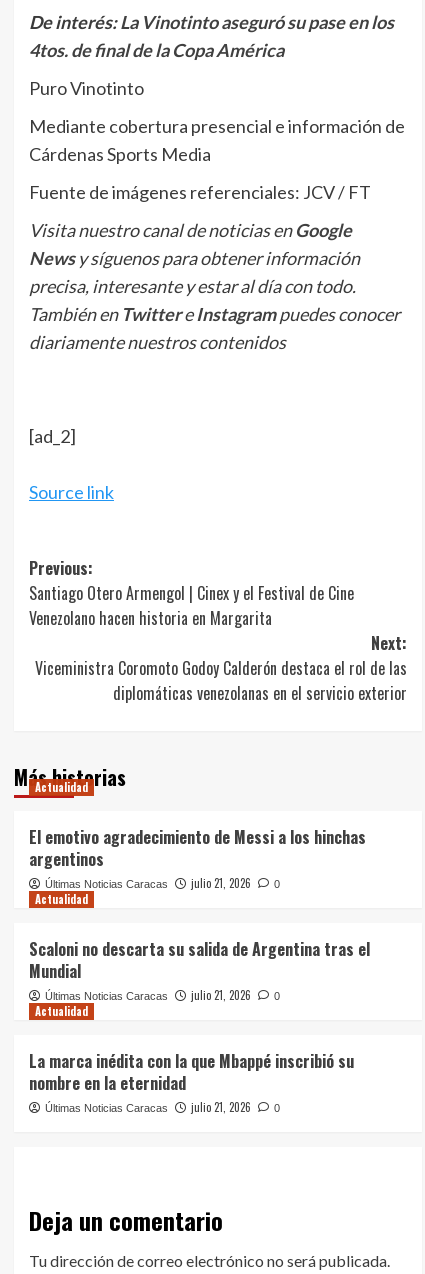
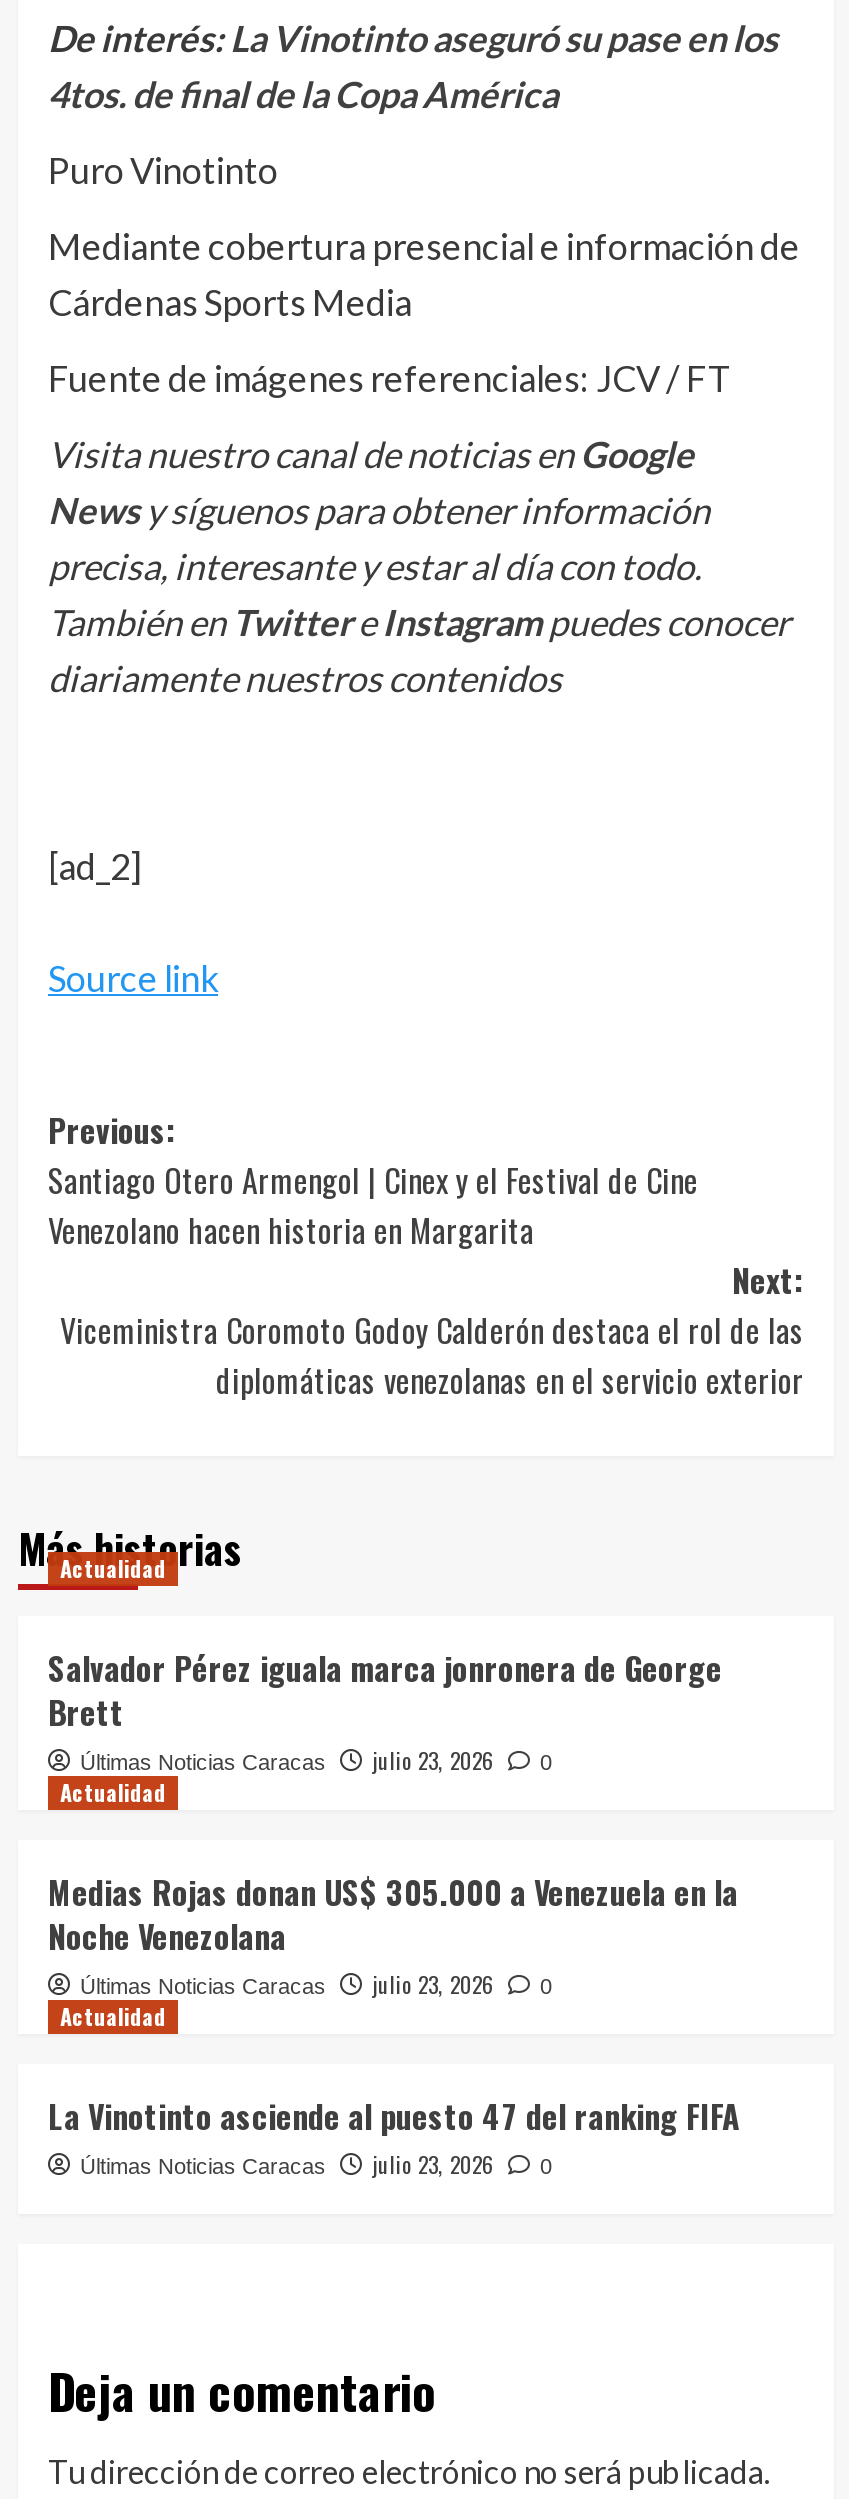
- El emotivo agradecimiento de Messi a los hinchas
- argentinos
+ Salvador Pérez iguala marca jonronera de George
+ Brett

- Últimas Noticias Caracas julio 21, 2026 0
+ Últimas Noticias Caracas julio 23, 2026 0

- Scaloni no descarta su salida de Argentina tras el
- Mundial
+ Medias Rojas donan US$ 305.000 a Venezuela en la
+ Noche Venezolana

- Últimas Noticias Caracas julio 21, 2026 0
+ Últimas Noticias Caracas julio 23, 2026 0

- La marca inédita con la que Mbappé inscribió su
- nombre en la eternidad
+ La Vinotinto asciende al puesto 47 del ranking FIFA

- Últimas Noticias Caracas julio 21, 2026 0
+ Últimas Noticias Caracas julio 23, 2026 0
